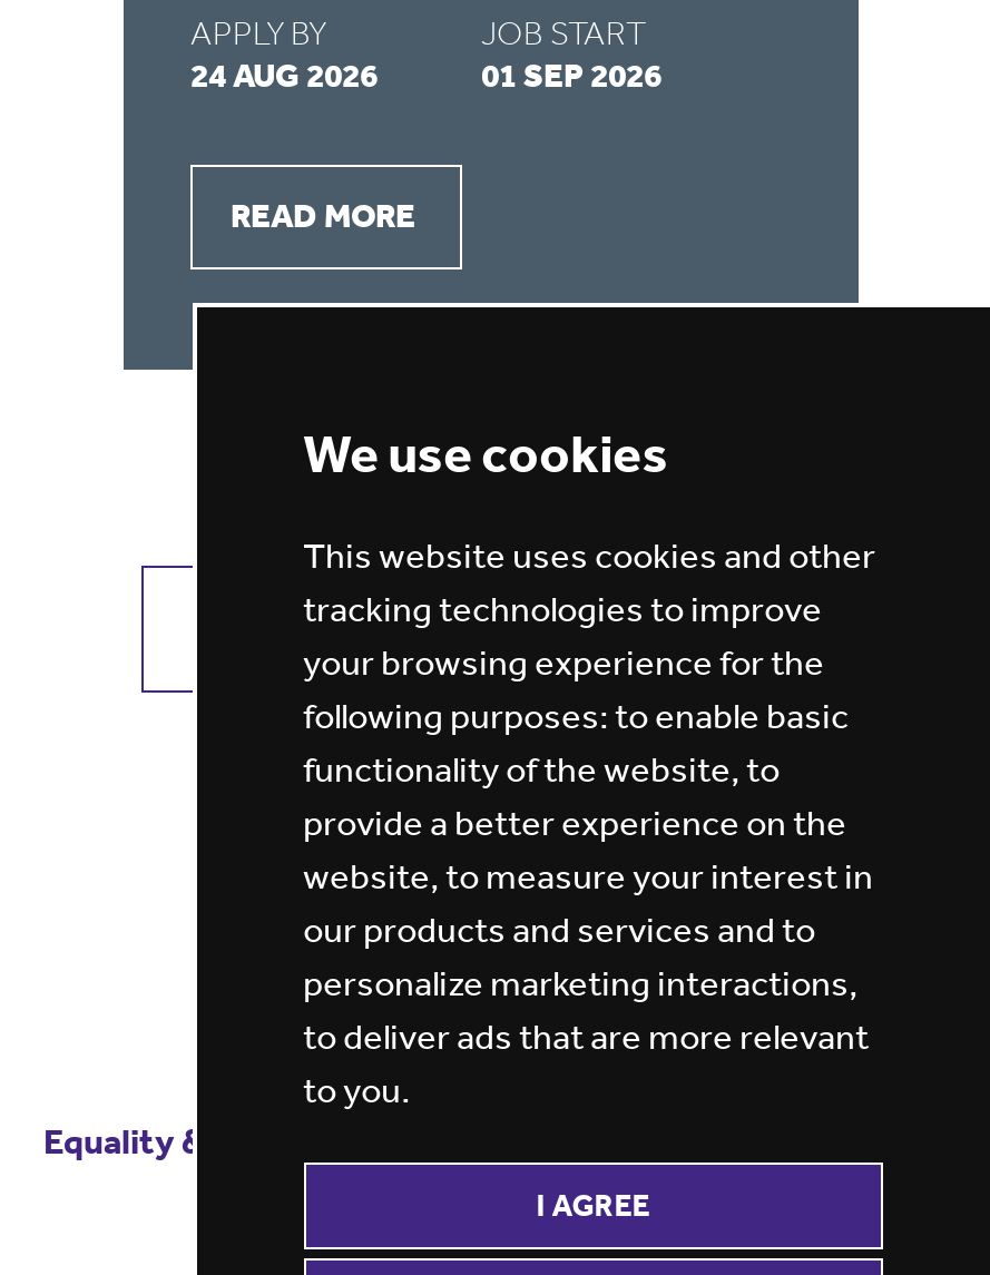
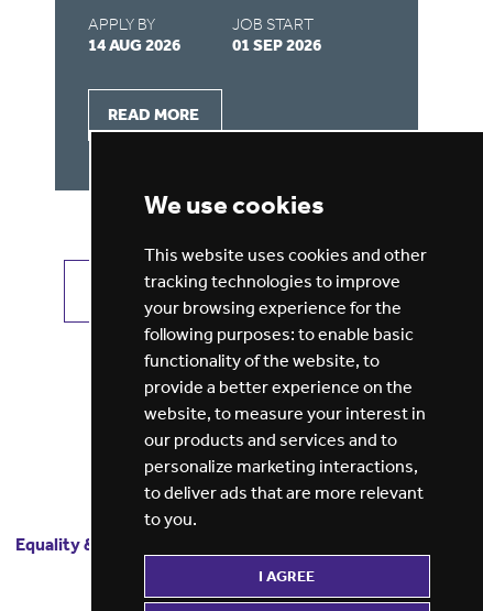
- 24 AUG 2026
+ 14 AUG 2026
